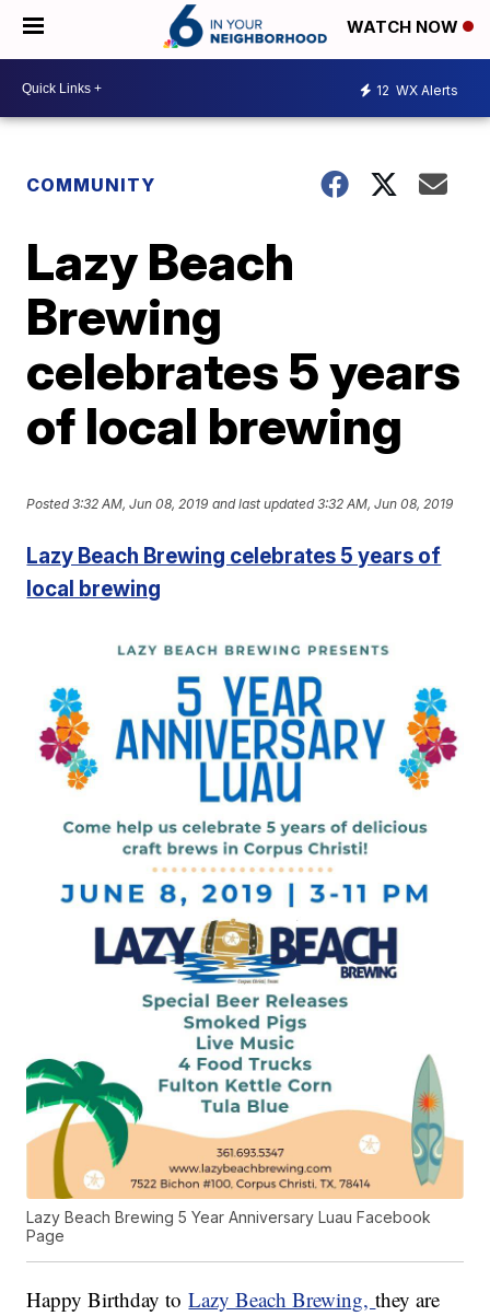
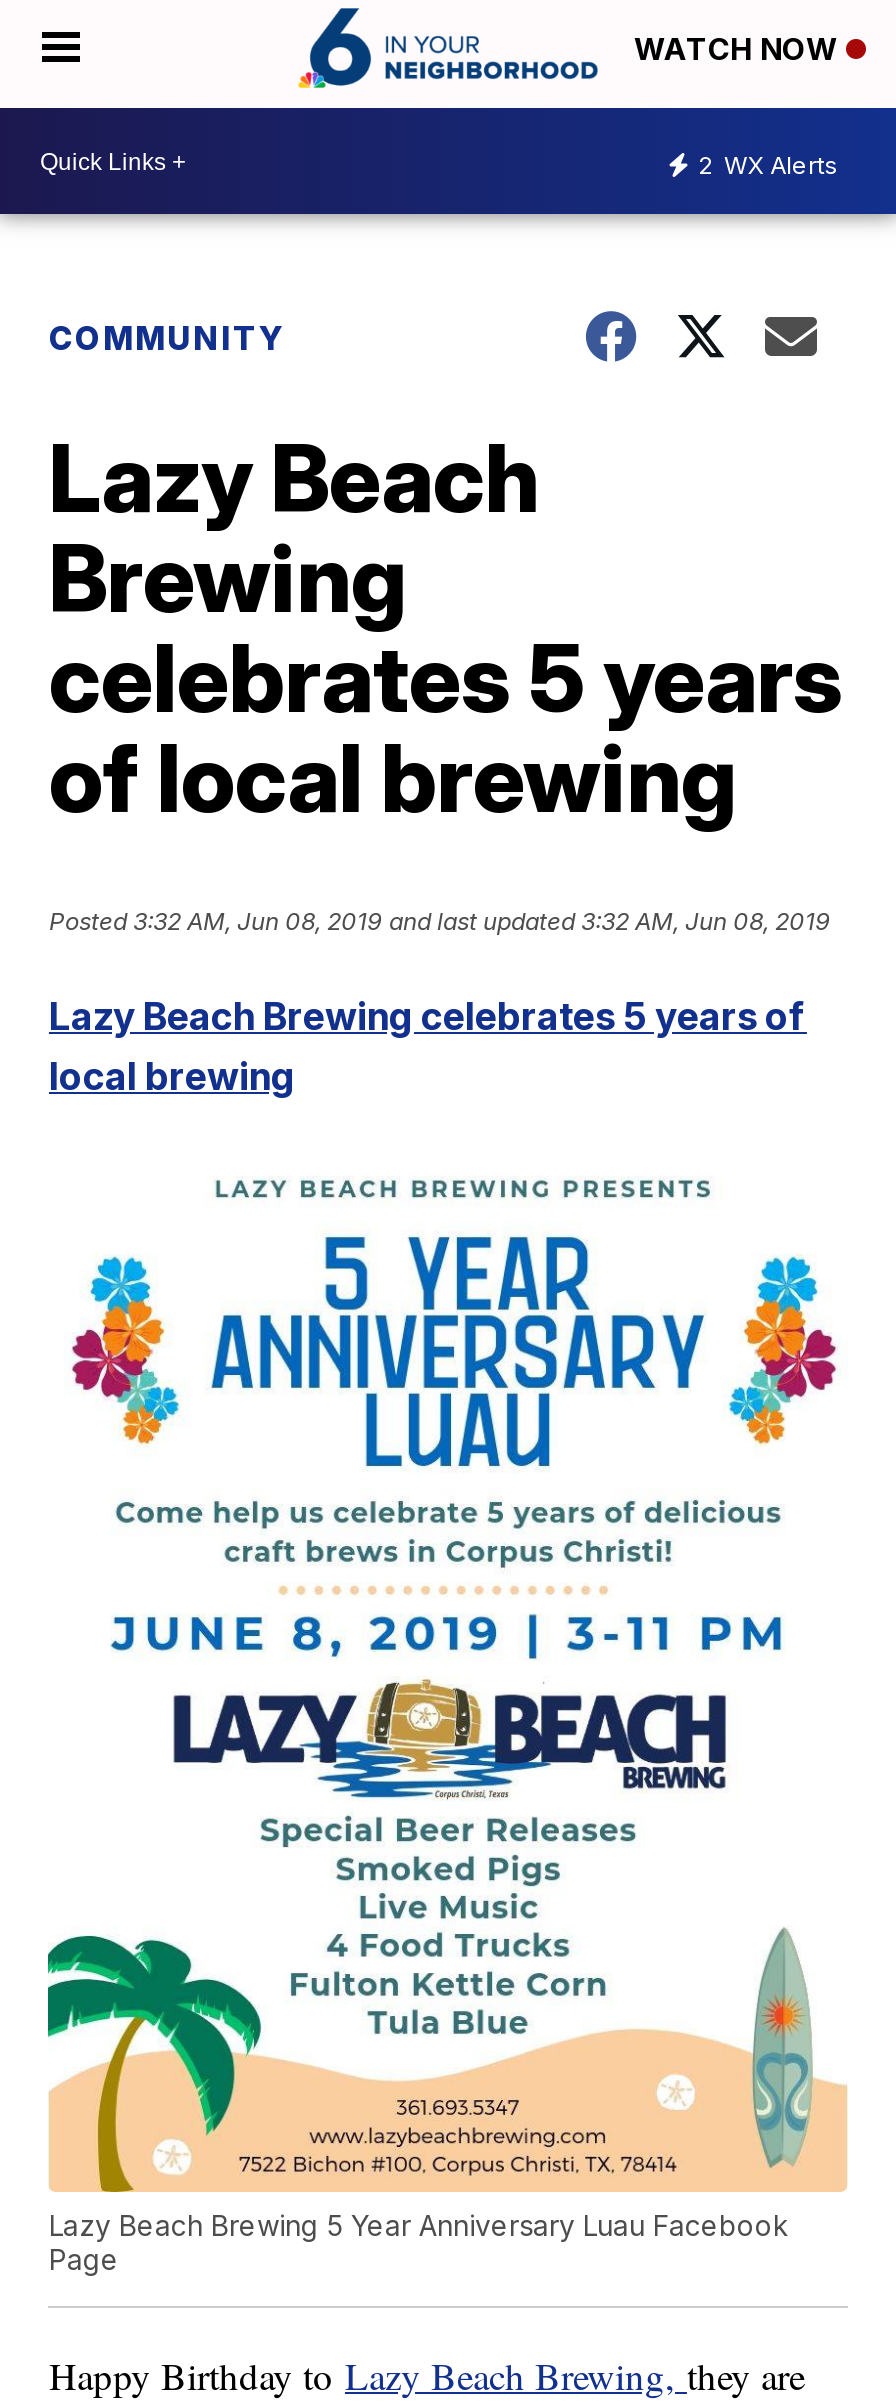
- 12 WX Alerts
+ 2 WX Alerts
